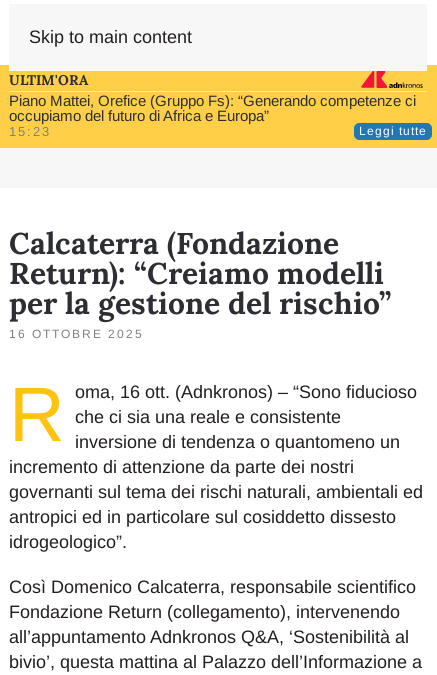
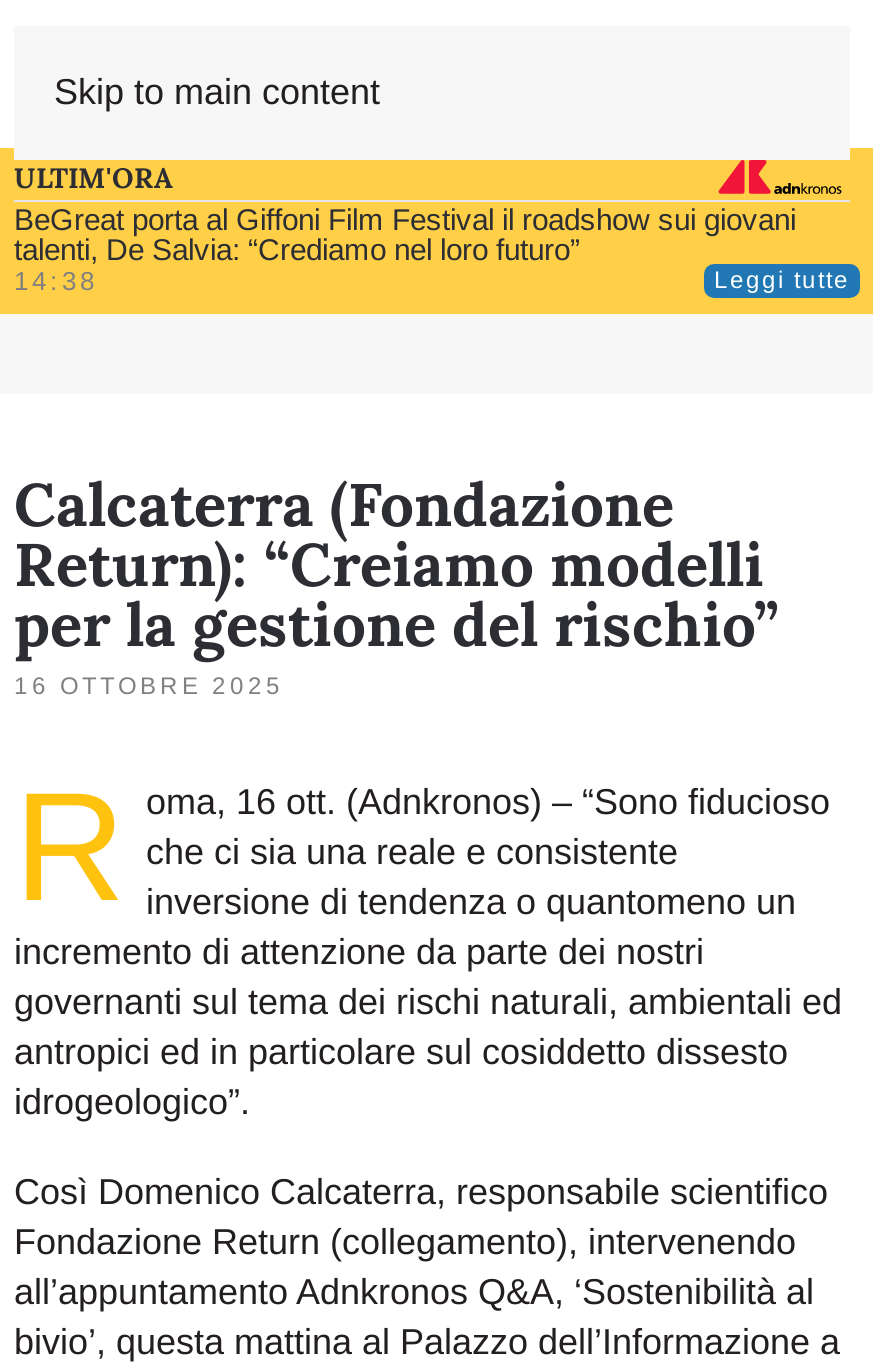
- Piano Mattei, Orefice (Gruppo Fs): “Generando competenze ci
- occupiamo del futuro di Africa e Europa”
- 15:23
+ BeGreat porta al Giffoni Film Festival il roadshow sui giovani
+ talenti, De Salvia: “Crediamo nel loro futuro”
+ 14:38
